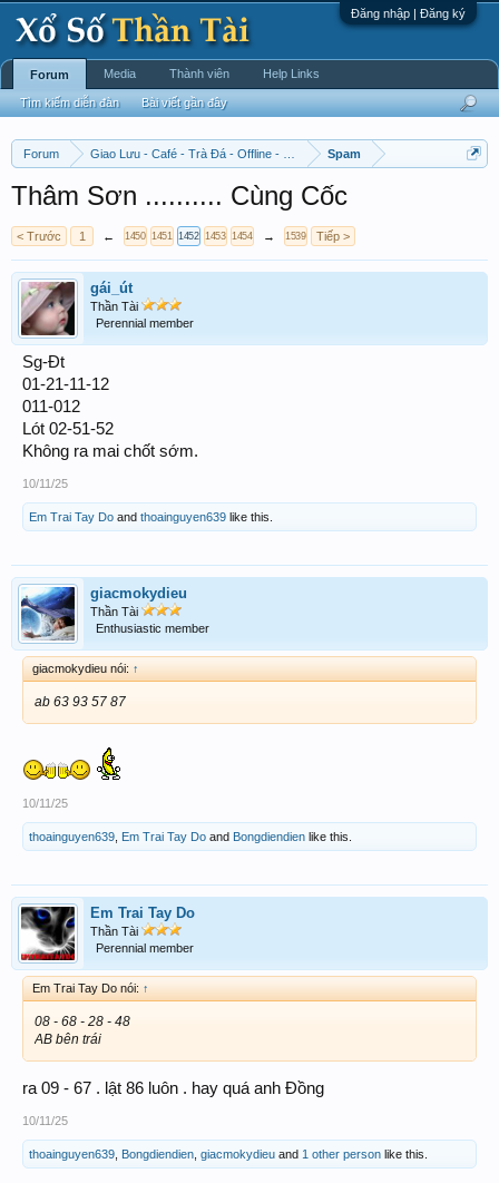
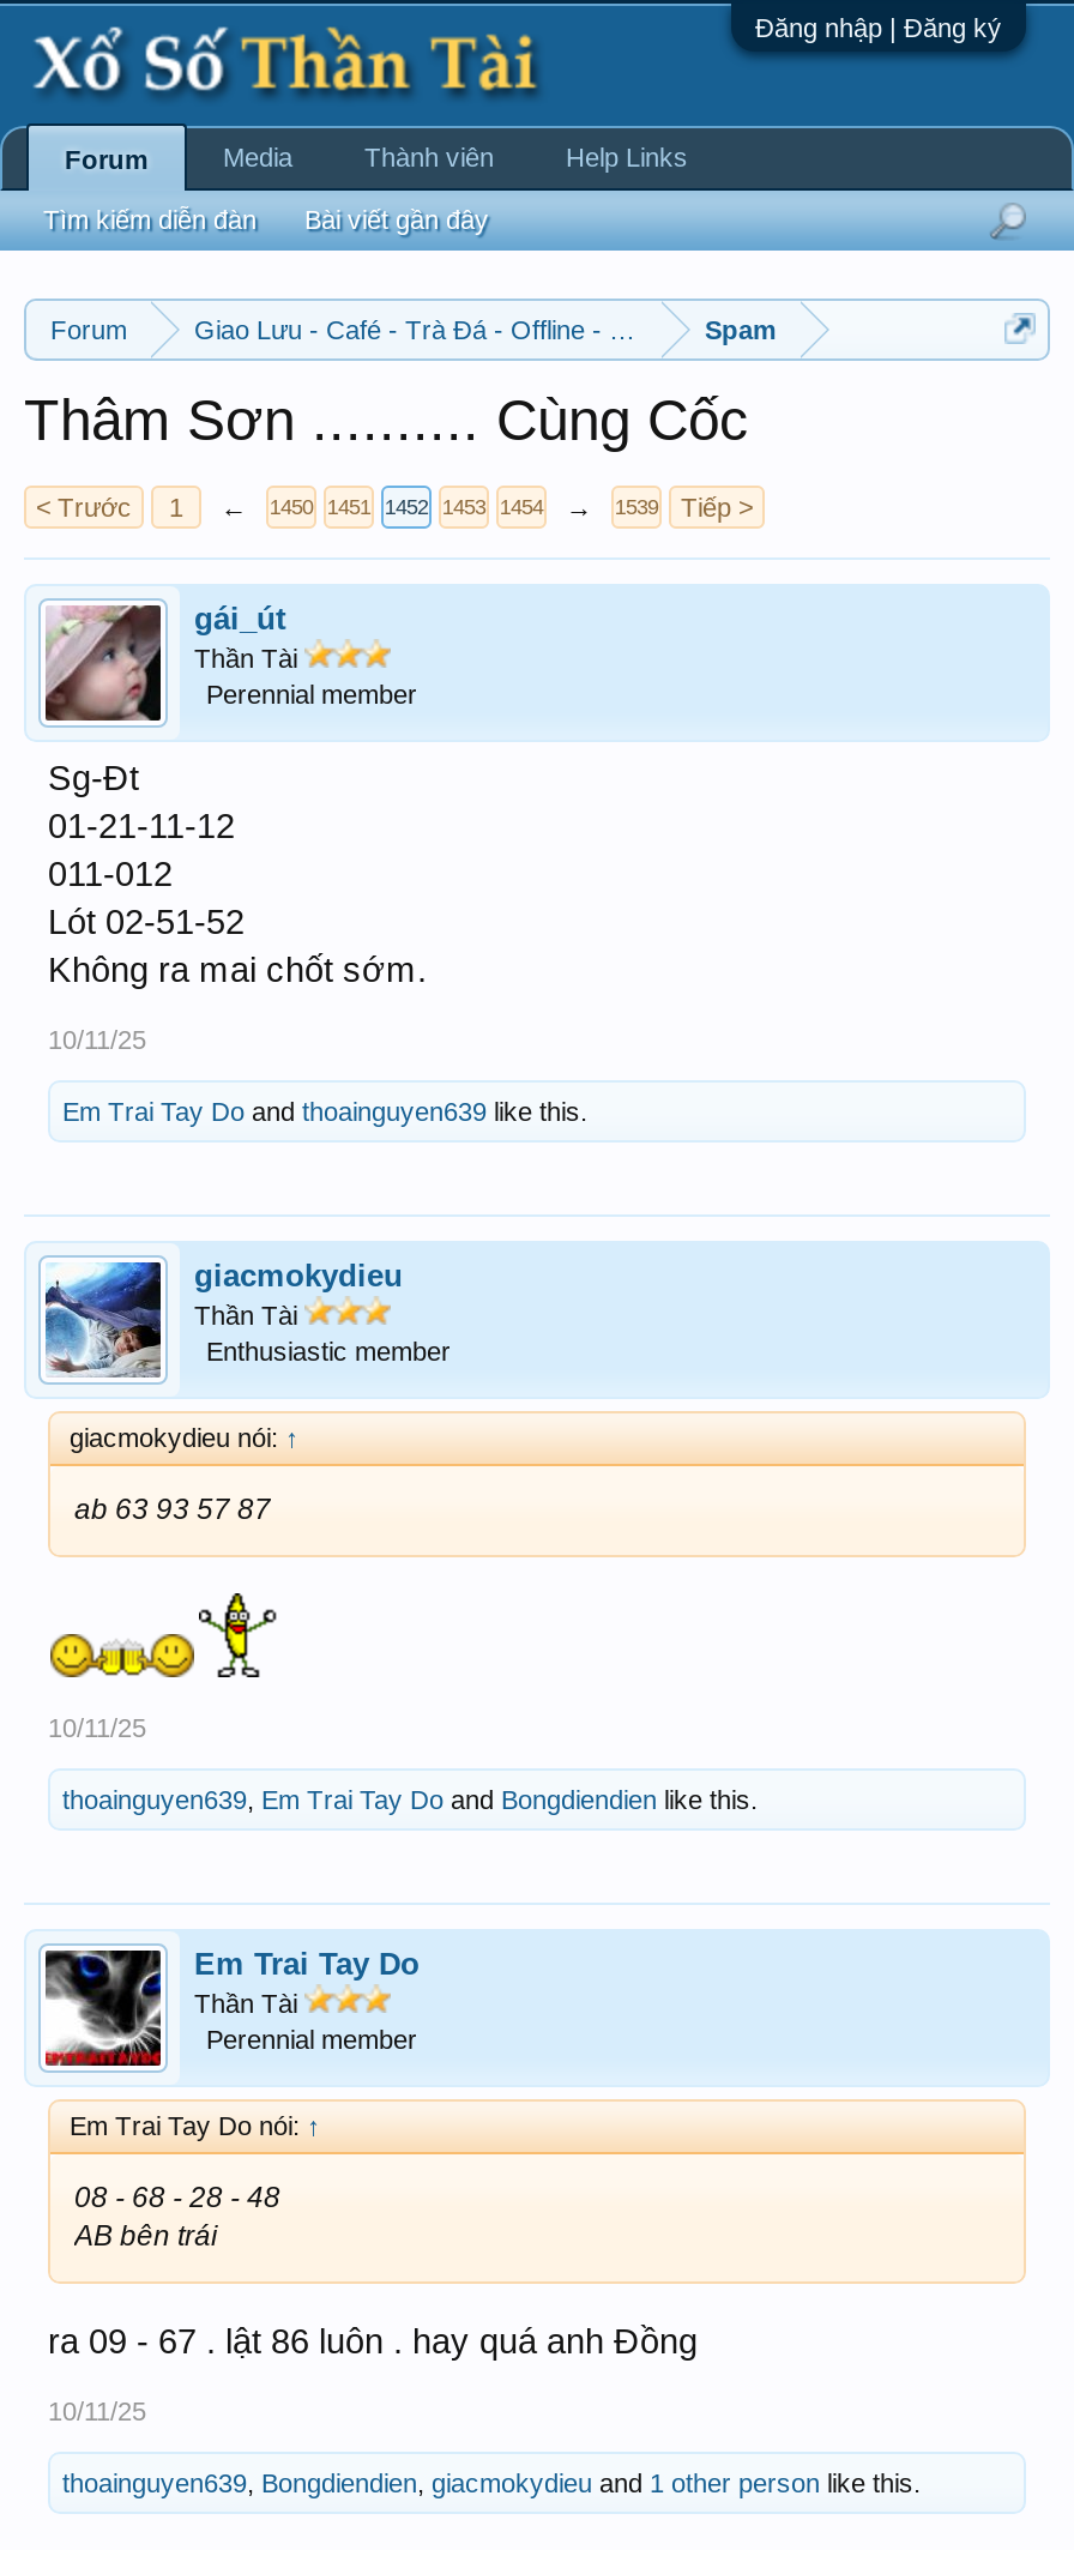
- [image]
+ [image]
